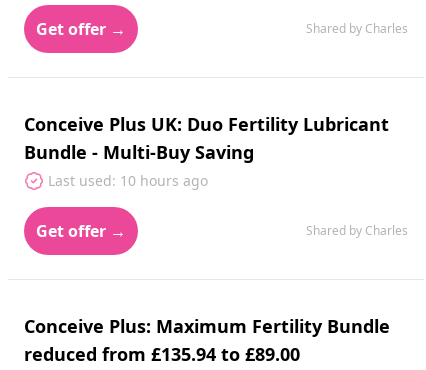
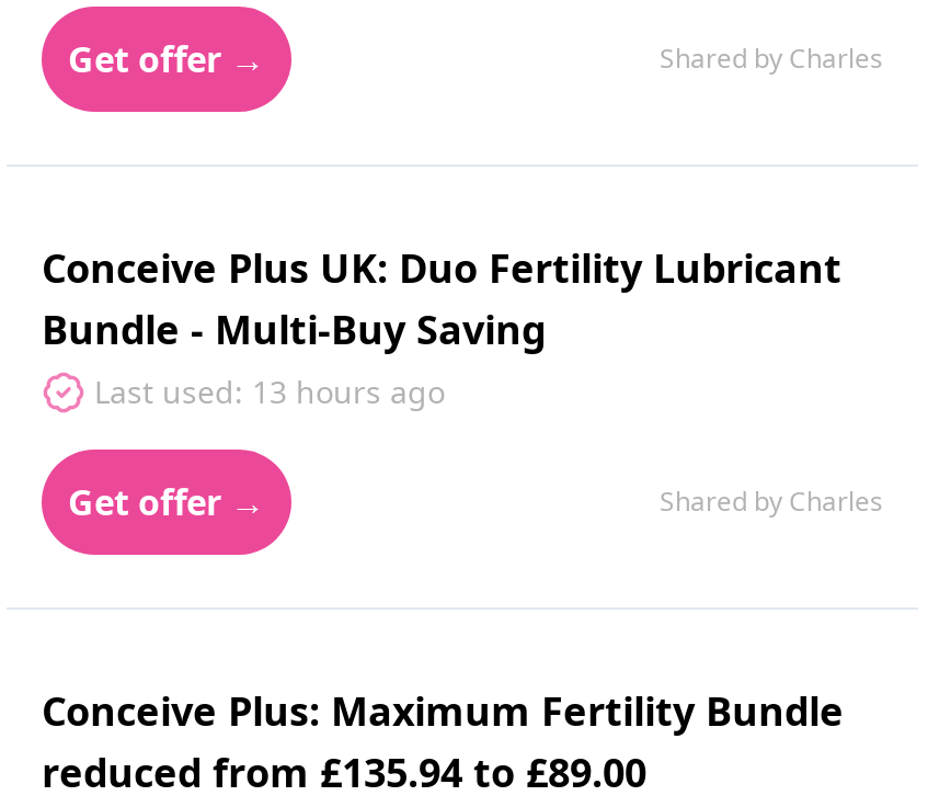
- Last used: 10 hours ago
+ Last used: 13 hours ago
